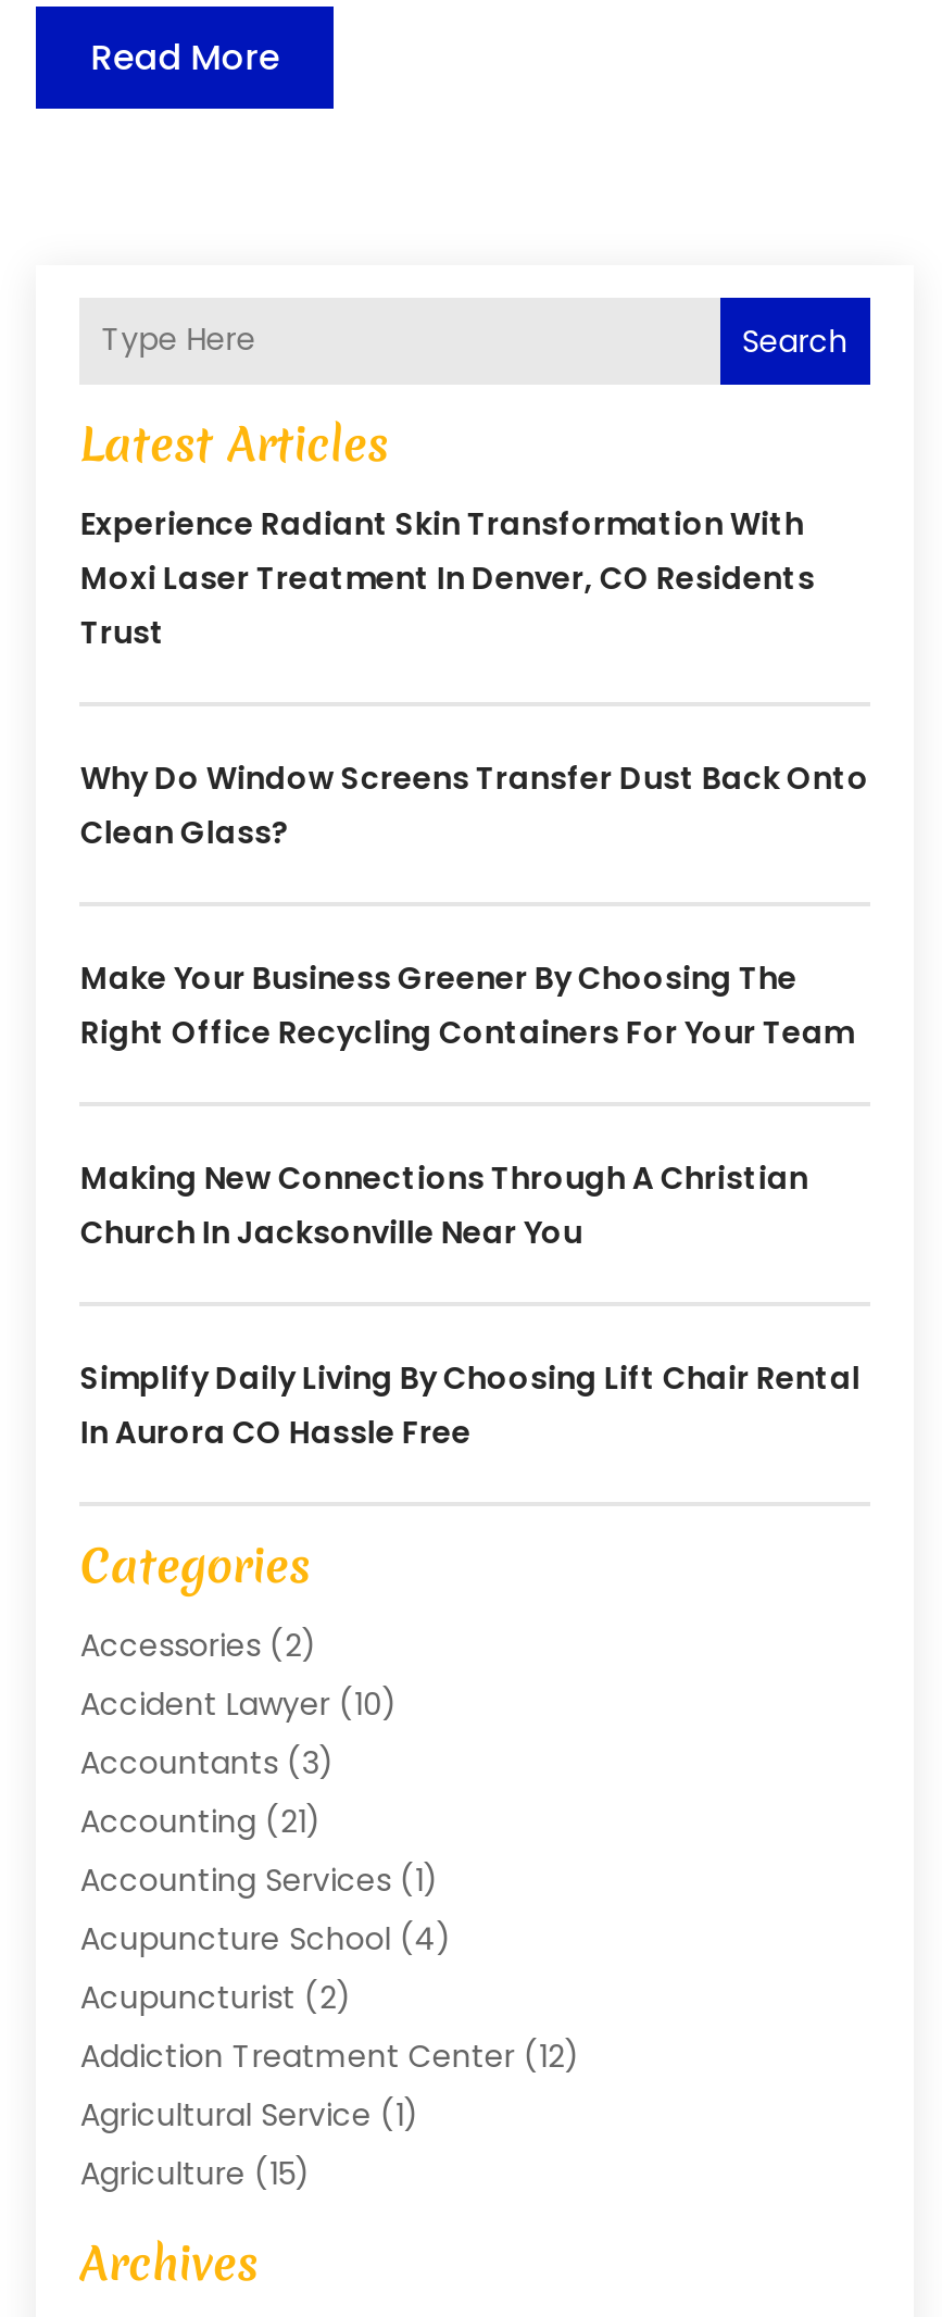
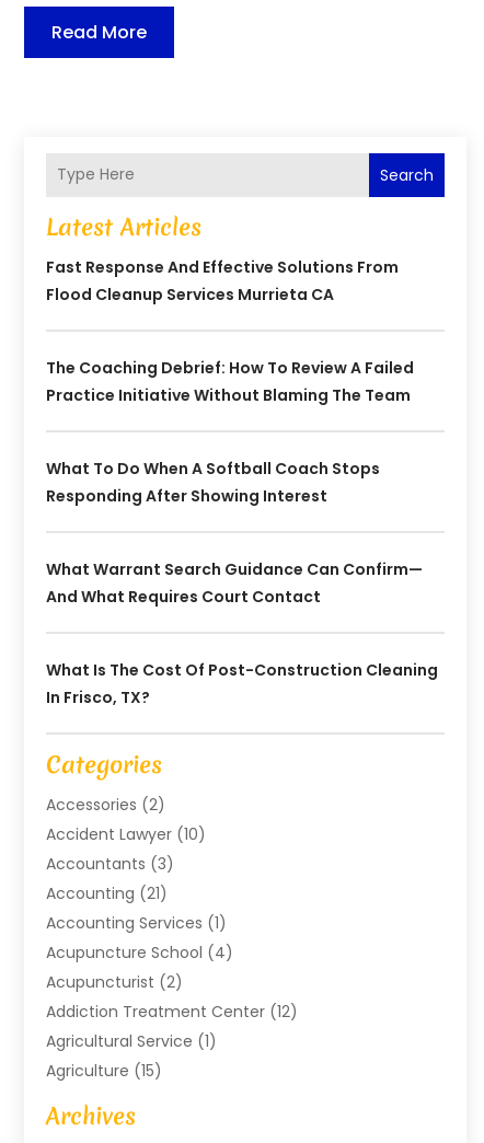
- Experience Radiant Skin Transformation With
- Moxi Laser Treatment In Denver, CO Residents
- Trust
+ Fast Response And Effective Solutions From
+ Flood Cleanup Services Murrieta CA

- Why Do Window Screens Transfer Dust Back Onto
- Clean Glass?
+ The Coaching Debrief: How To Review A Failed
+ Practice Initiative Without Blaming The Team

- Make Your Business Greener By Choosing The
- Right Office Recycling Containers For Your Team
+ What To Do When A Softball Coach Stops
+ Responding After Showing Interest

- Making New Connections Through A Christian
- Church In Jacksonville Near You
+ What Warrant Search Guidance Can Confirm—
+ And What Requires Court Contact

- Simplify Daily Living By Choosing Lift Chair Rental
- In Aurora CO Hassle Free
+ What Is The Cost Of Post-Construction Cleaning
+ In Frisco, TX?
